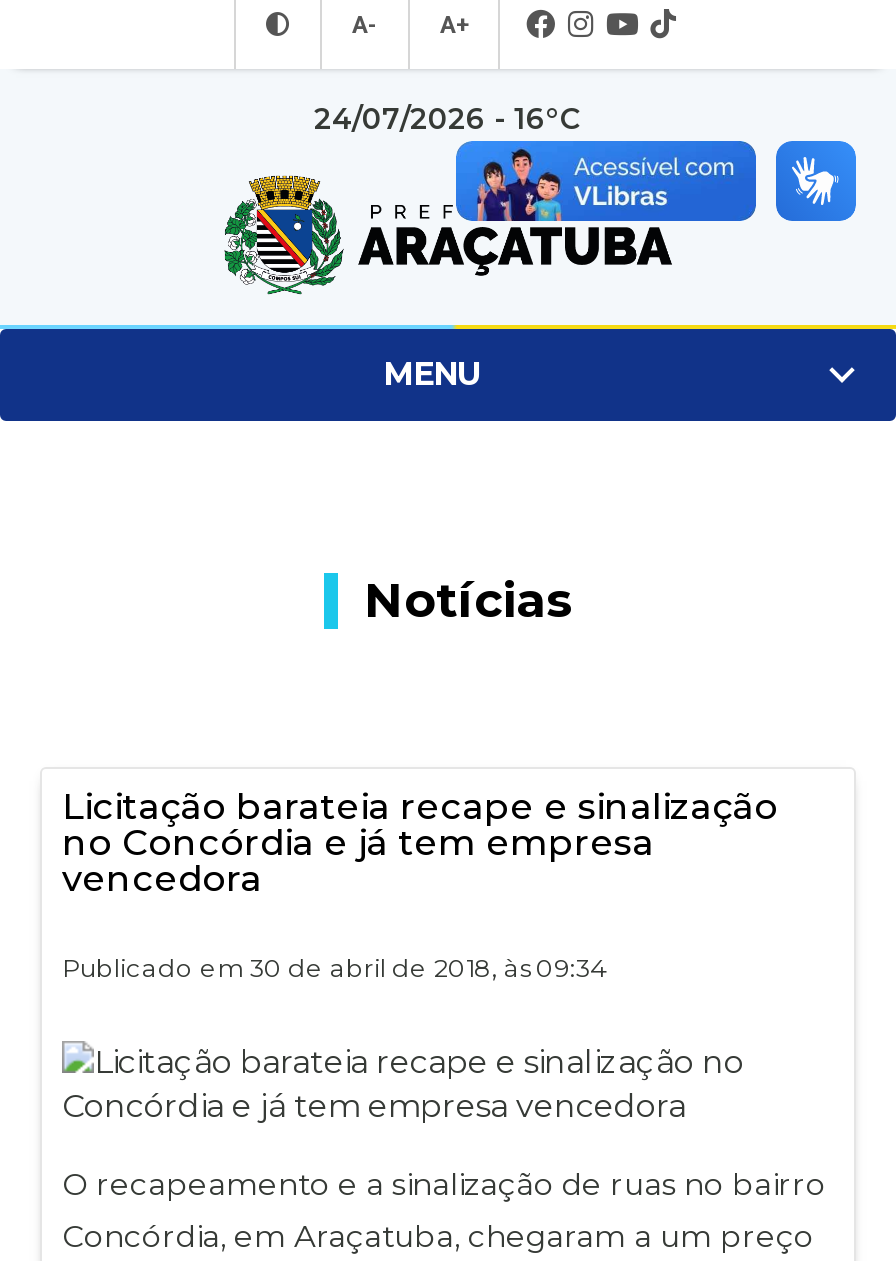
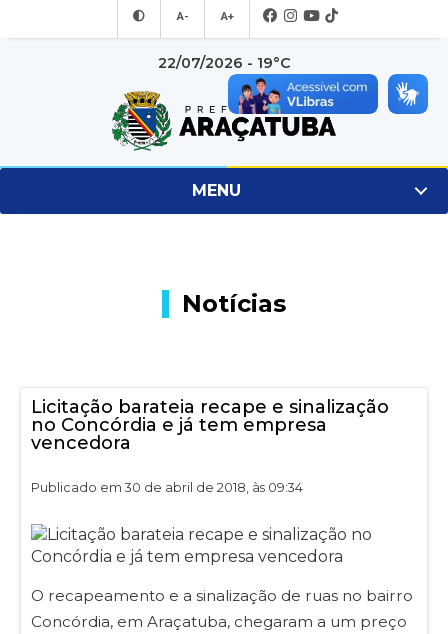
- 24/07/2026 - 16°C
+ 22/07/2026 - 19°C
